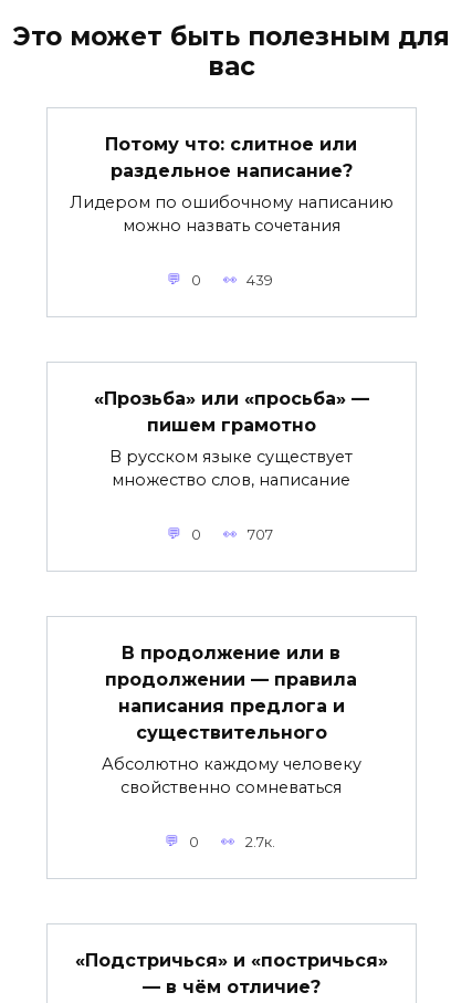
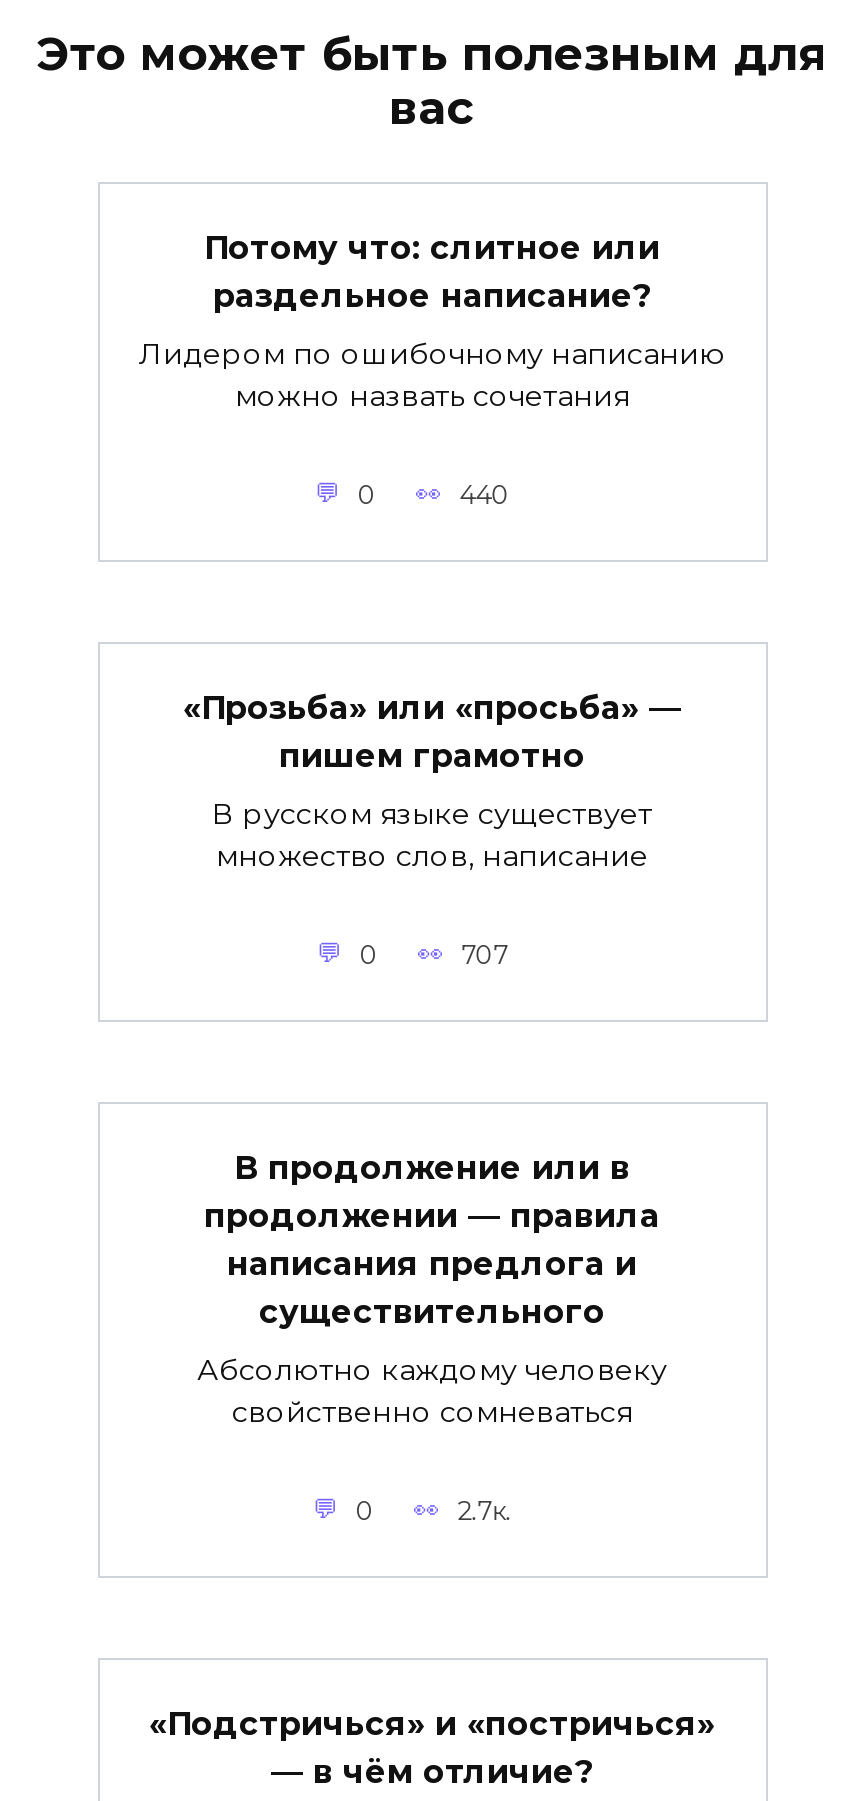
- 439
+ 440
